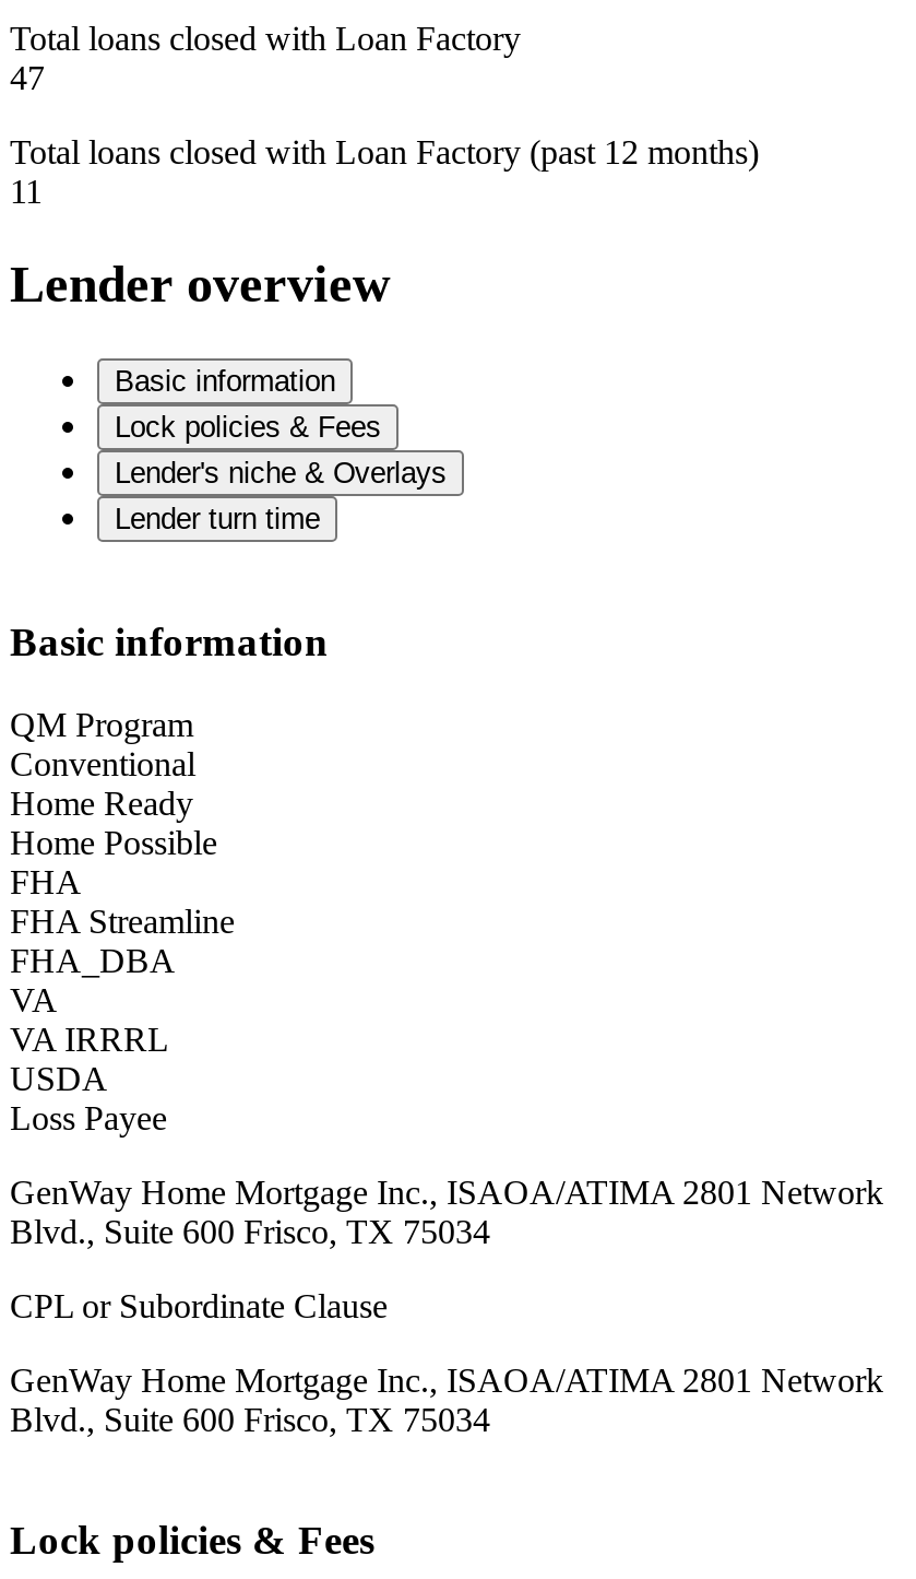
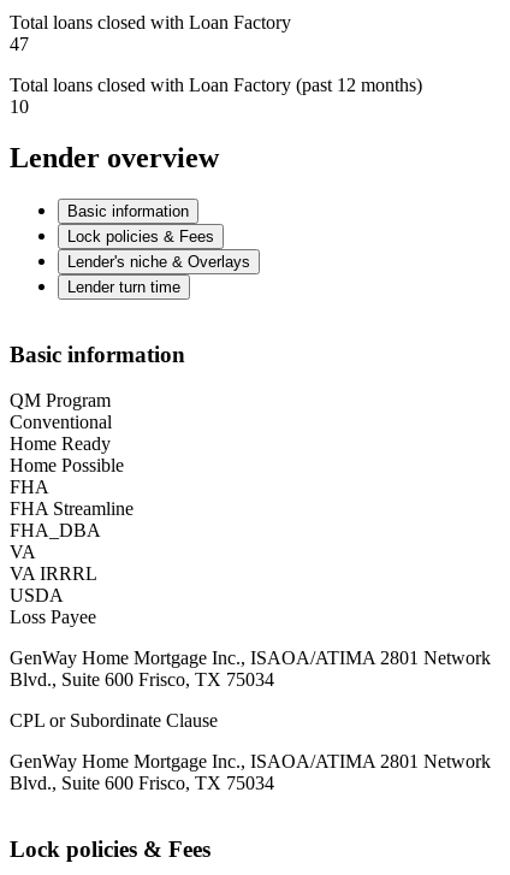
- 11
+ 10
